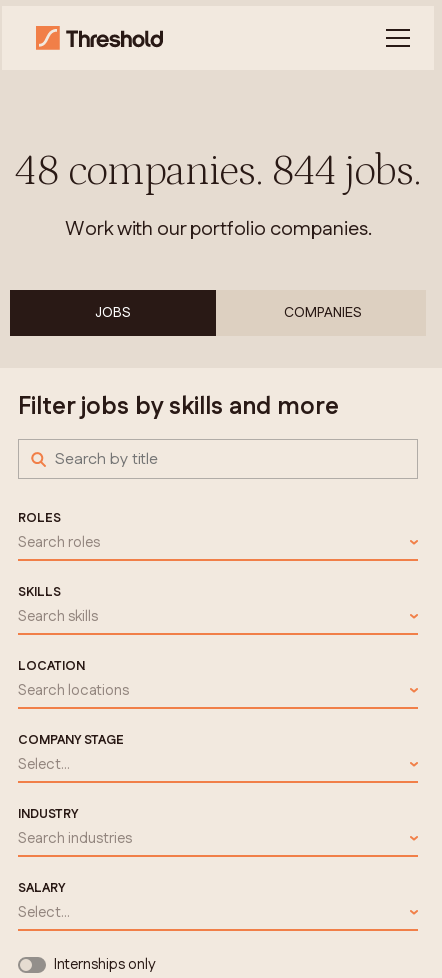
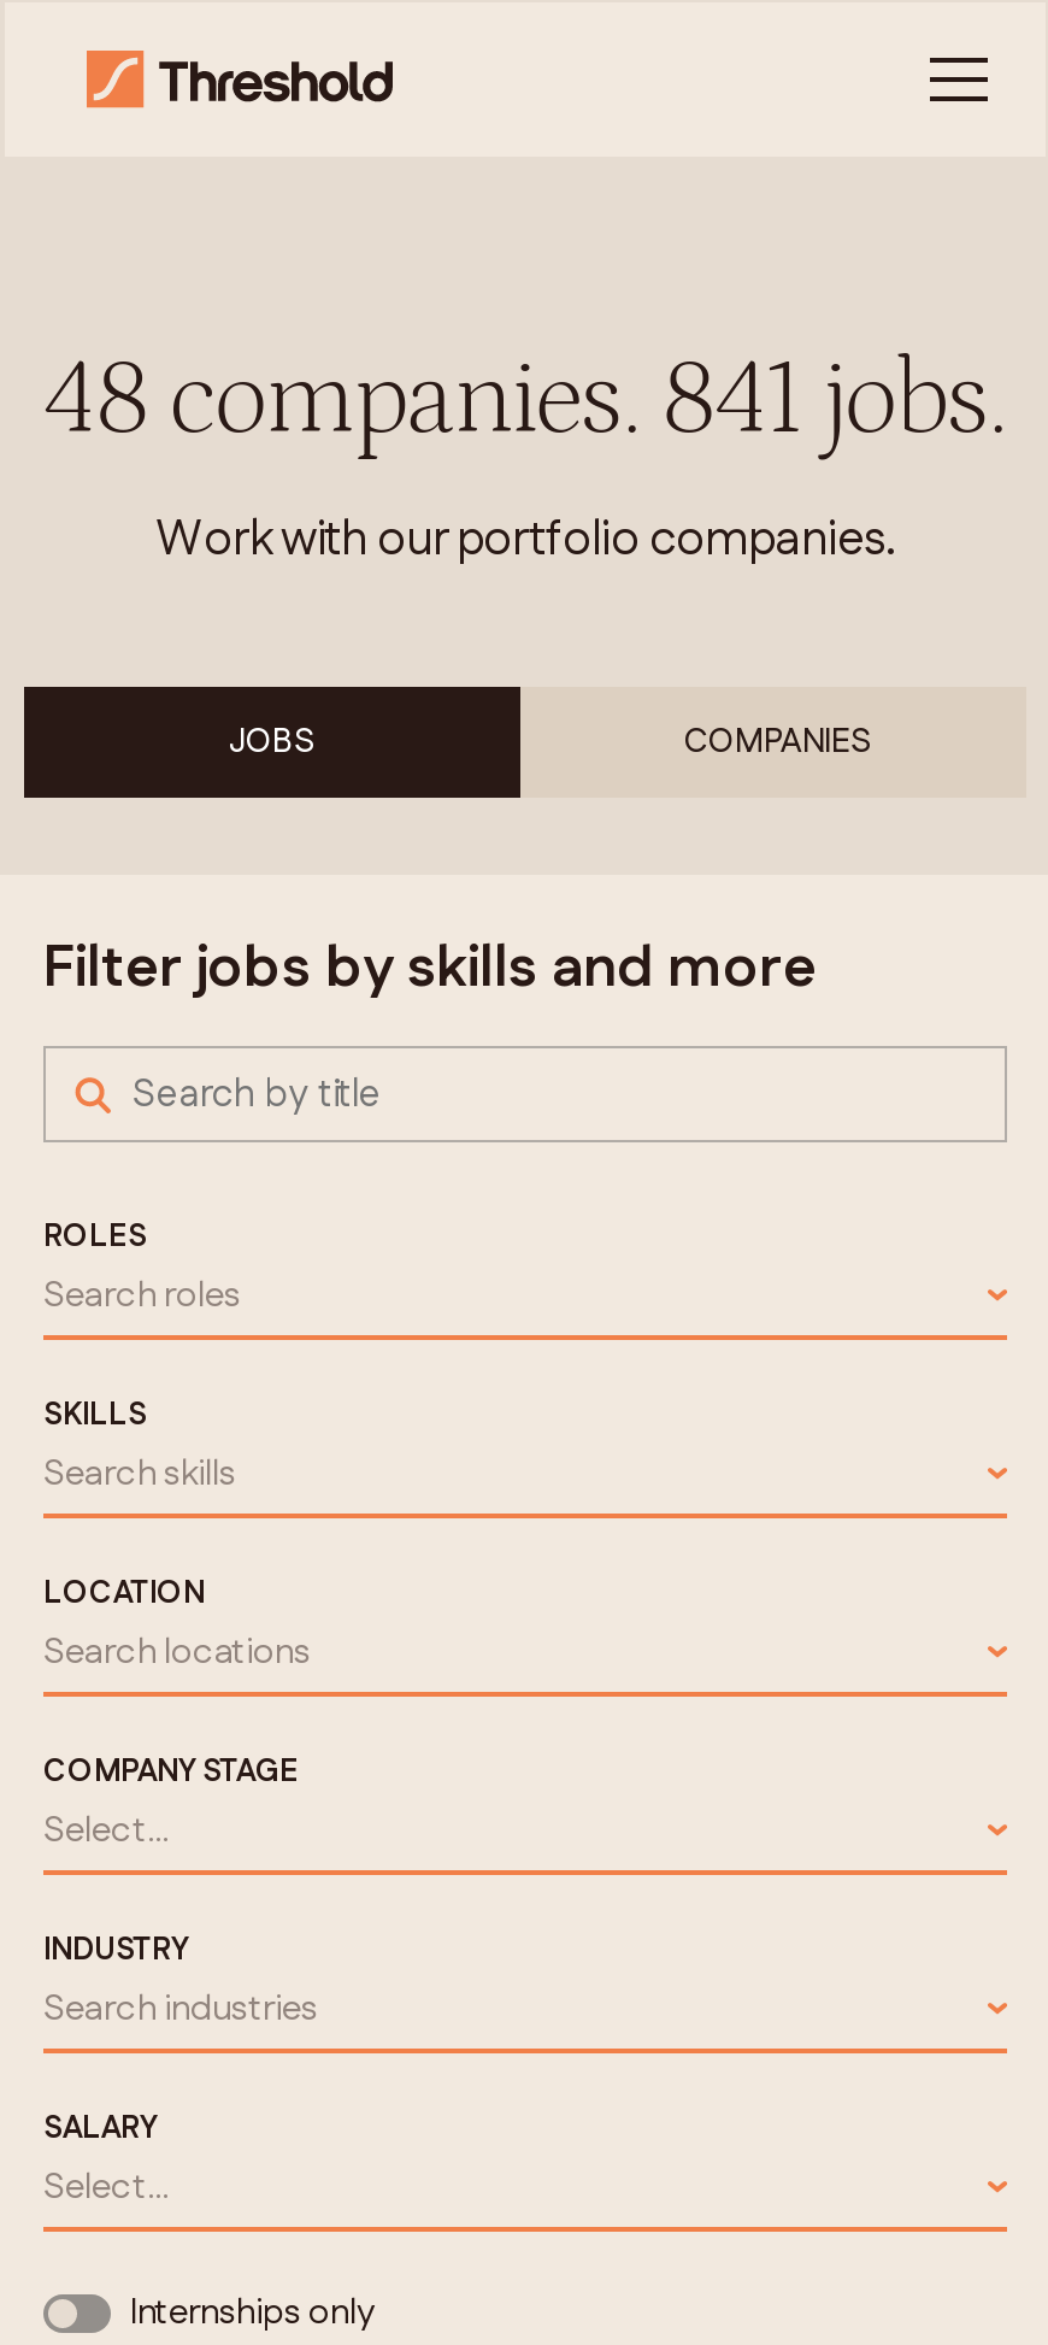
- 48 companies. 844 jobs.
+ 48 companies. 841 jobs.
